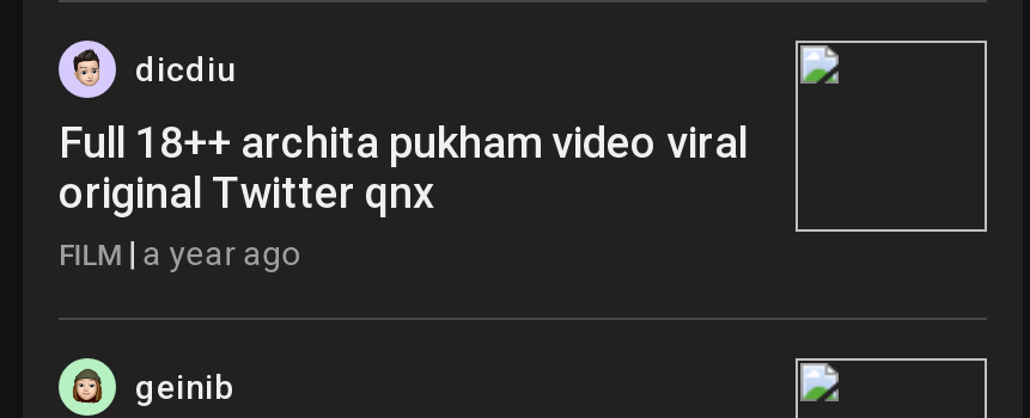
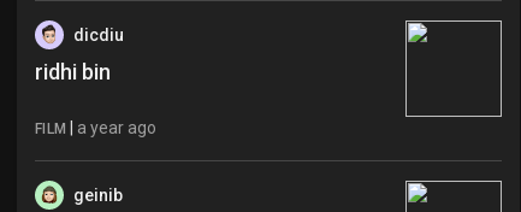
- Full 18++ archita pukham video viral
- original Twitter qnx
+ ridhi bin
